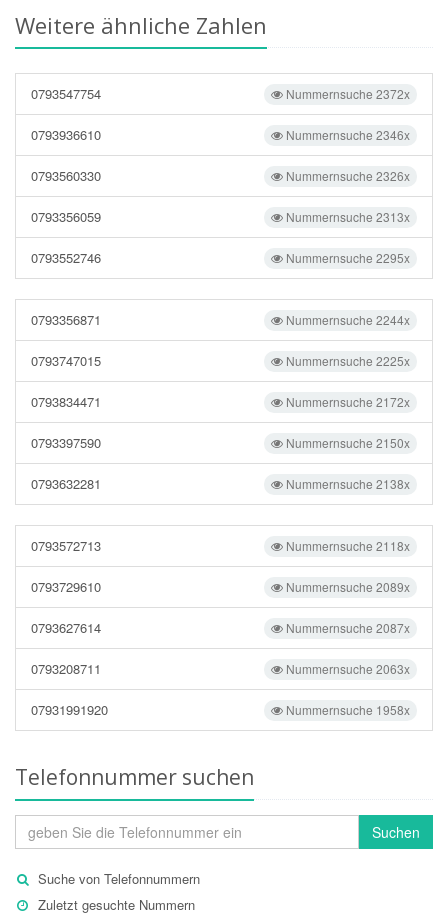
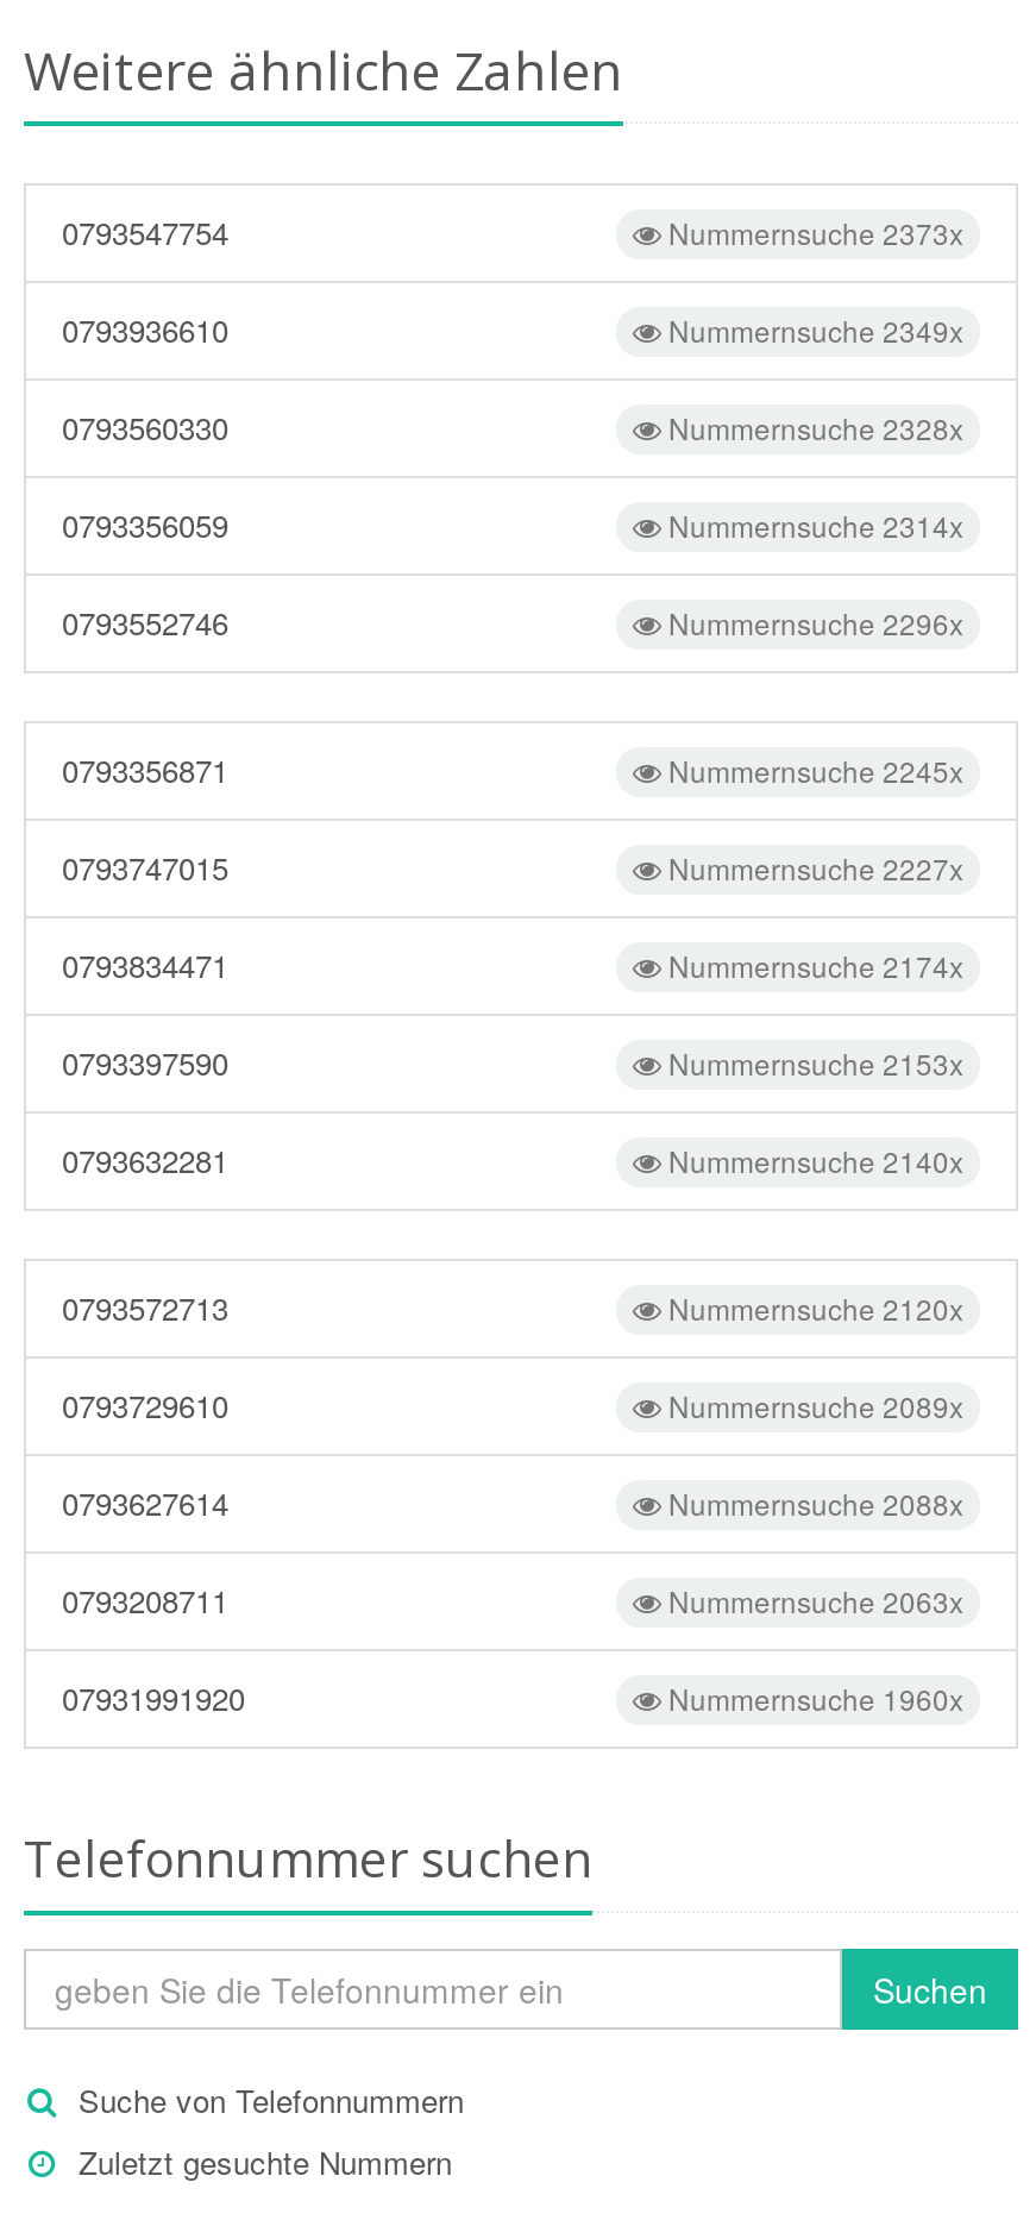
- Nummernsuche 2372x
+ Nummernsuche 2373x

- Nummernsuche 2346x
+ Nummernsuche 2349x

- Nummernsuche 2326x
+ Nummernsuche 2328x

- Nummernsuche 2313x
+ Nummernsuche 2314x

- Nummernsuche 2295x
+ Nummernsuche 2296x

- Nummernsuche 2244x
+ Nummernsuche 2245x

- Nummernsuche 2225x
+ Nummernsuche 2227x

- Nummernsuche 2172x
+ Nummernsuche 2174x

- Nummernsuche 2150x
+ Nummernsuche 2153x

- Nummernsuche 2138x
+ Nummernsuche 2140x

- Nummernsuche 2118x
+ Nummernsuche 2120x

- Nummernsuche 2087x
+ Nummernsuche 2088x

- Nummernsuche 1958x
+ Nummernsuche 1960x
